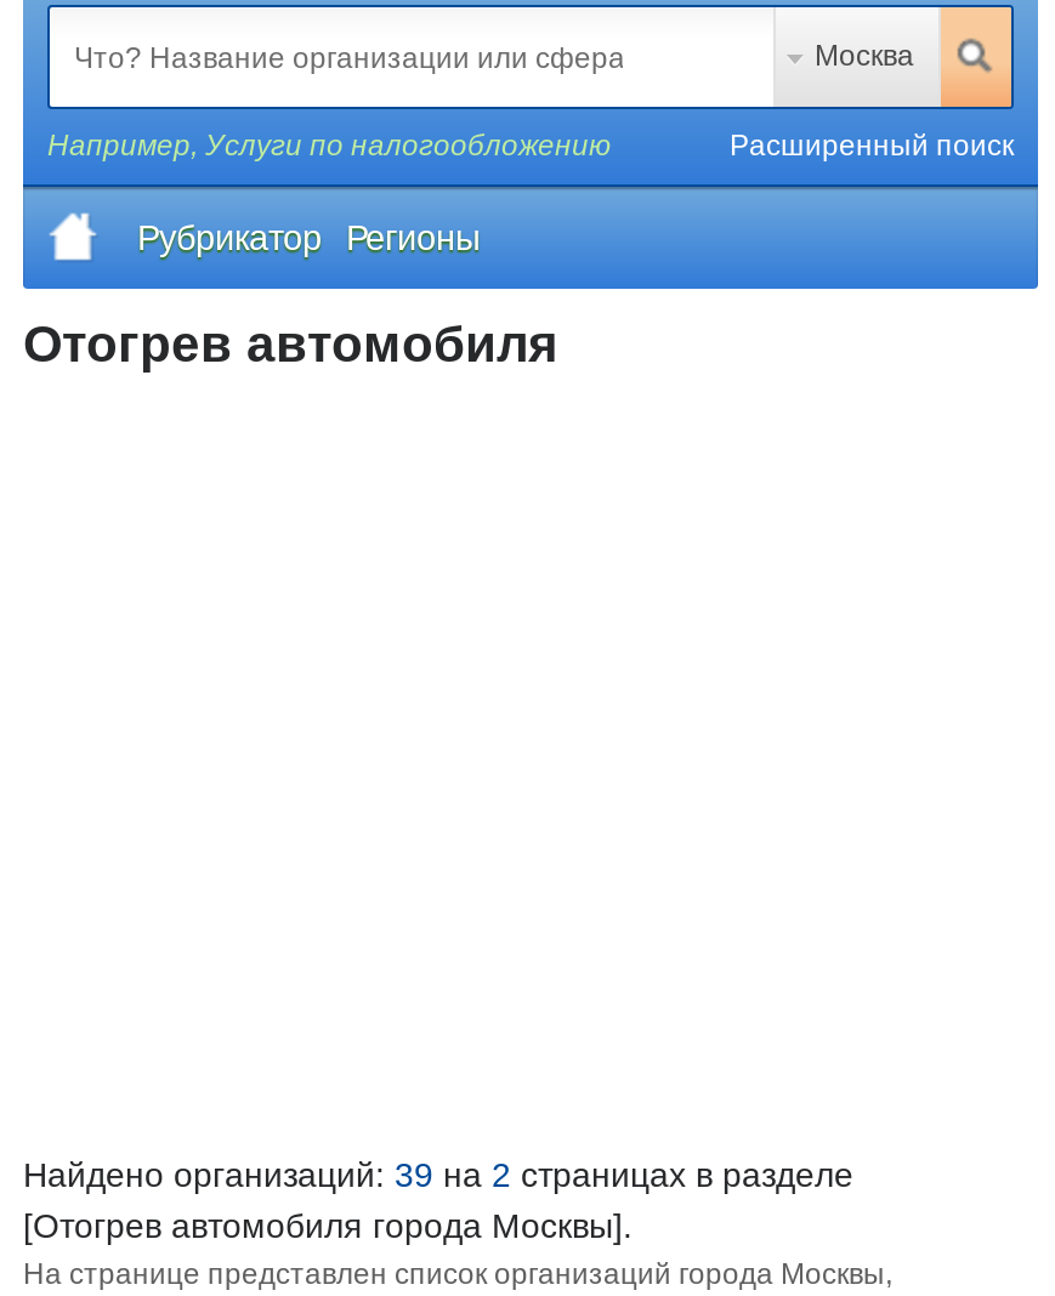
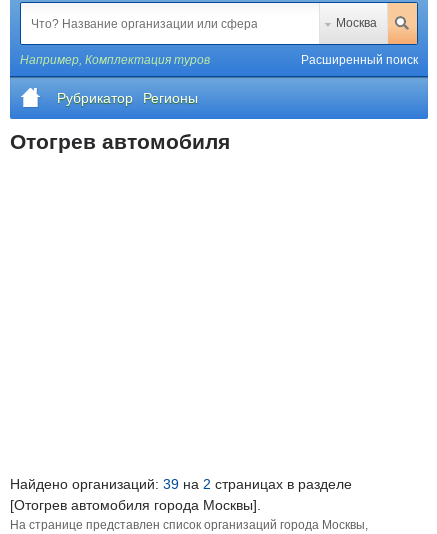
- Например, Услуги по налогообложению
+ Например, Комплектация туров
